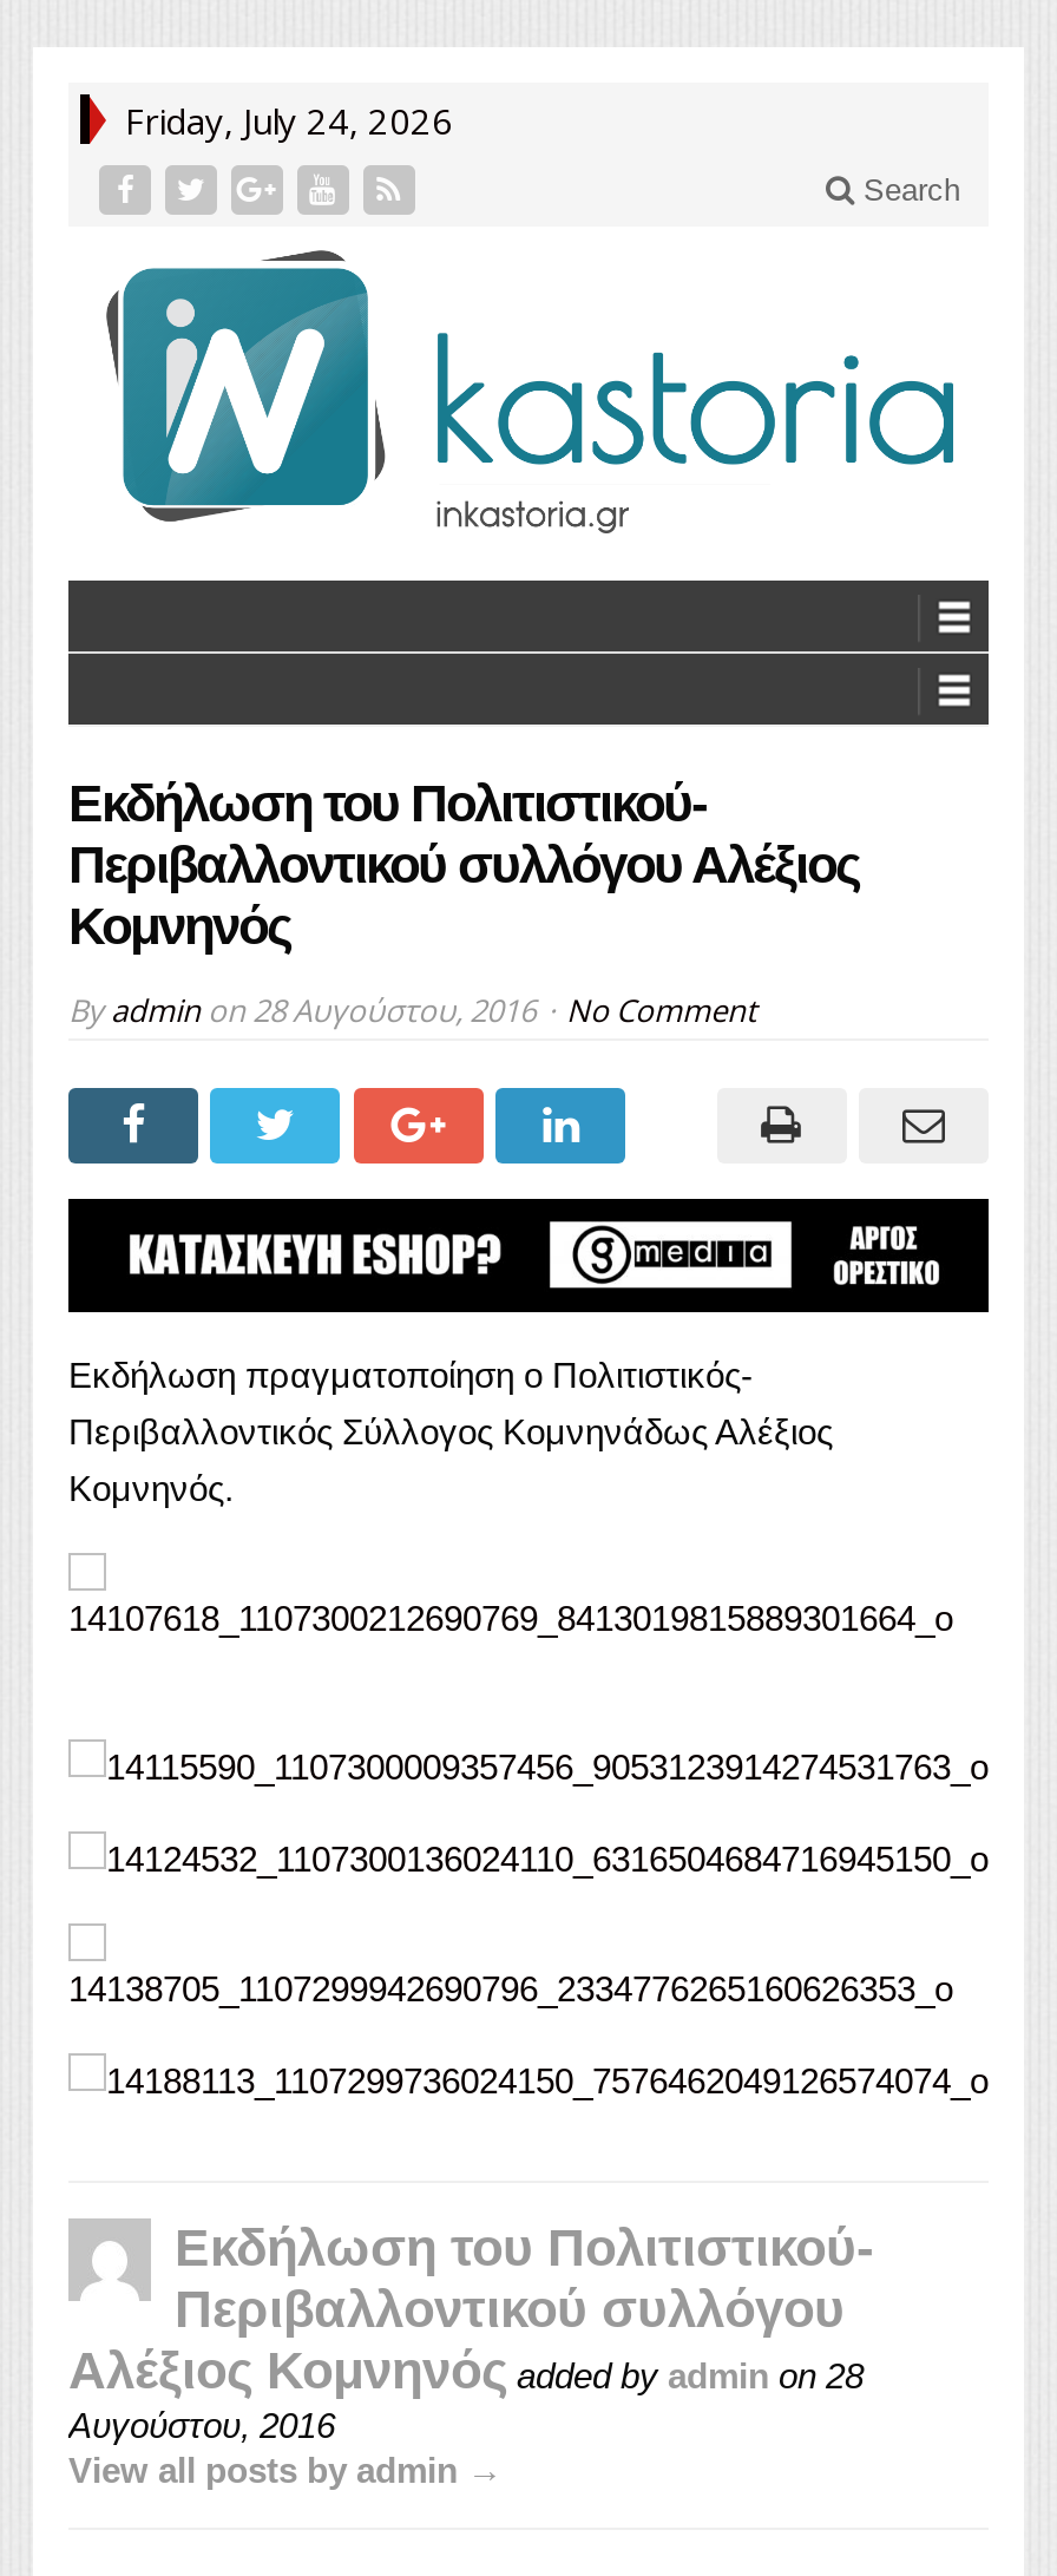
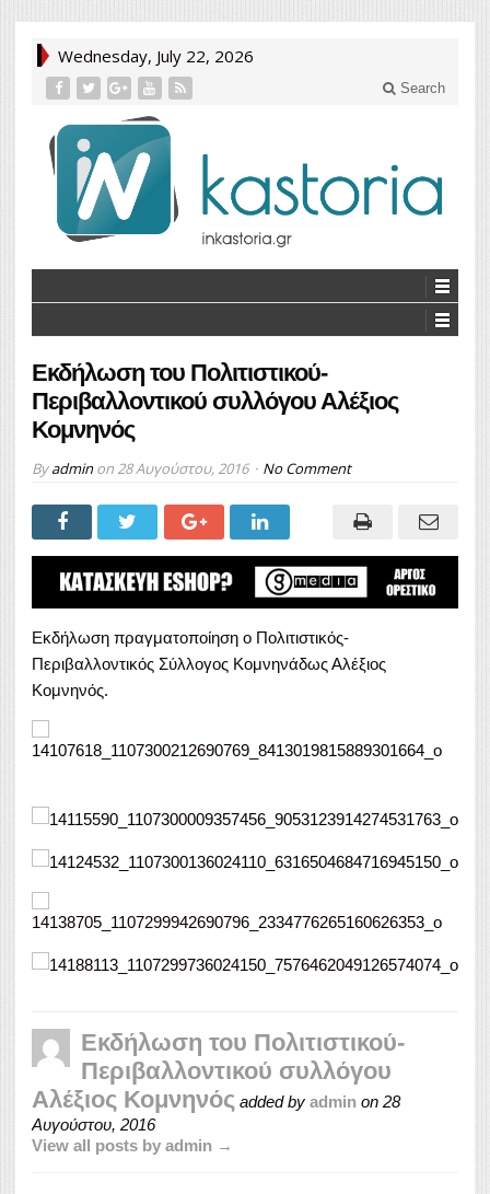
- Friday, July 24, 2026
+ Wednesday, July 22, 2026
